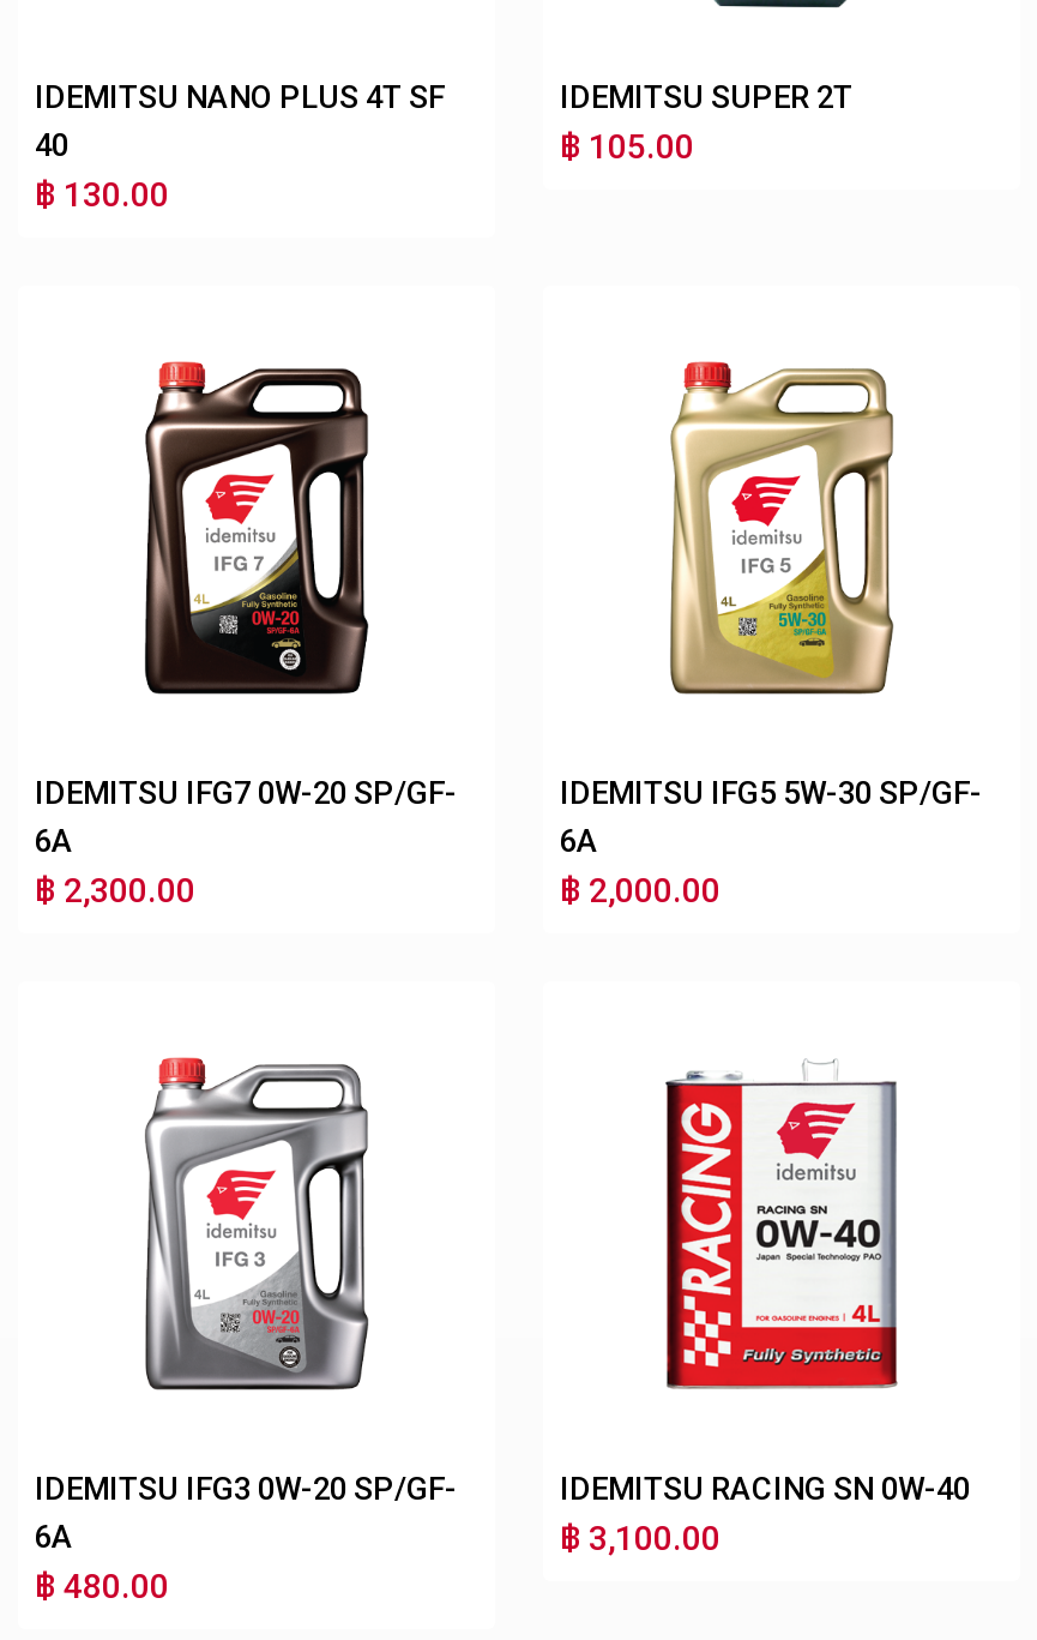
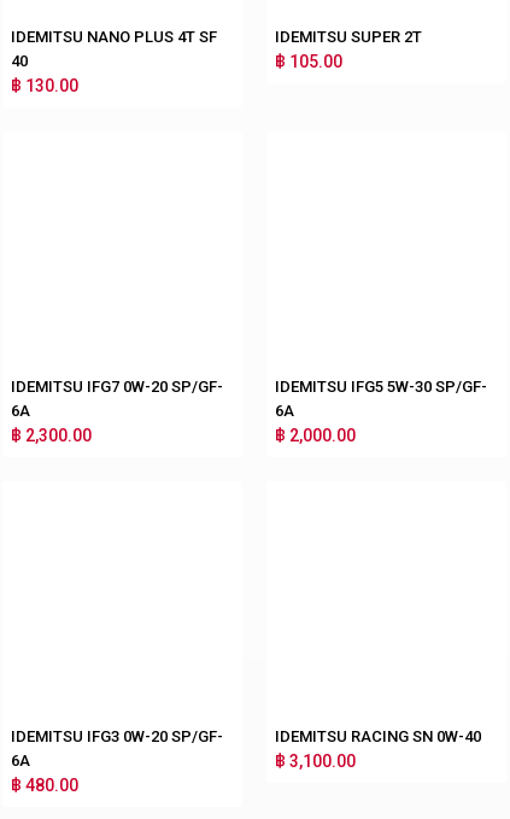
- [image]

- [image]

- [image]

- [image]
